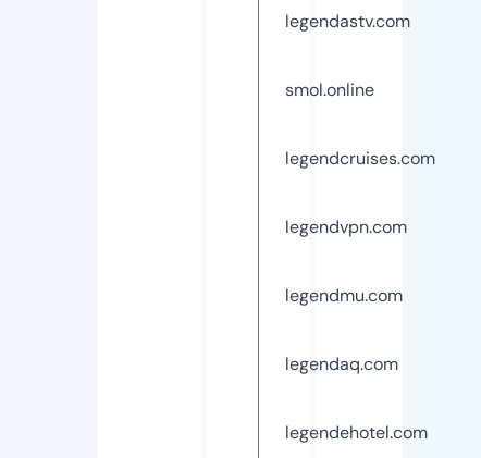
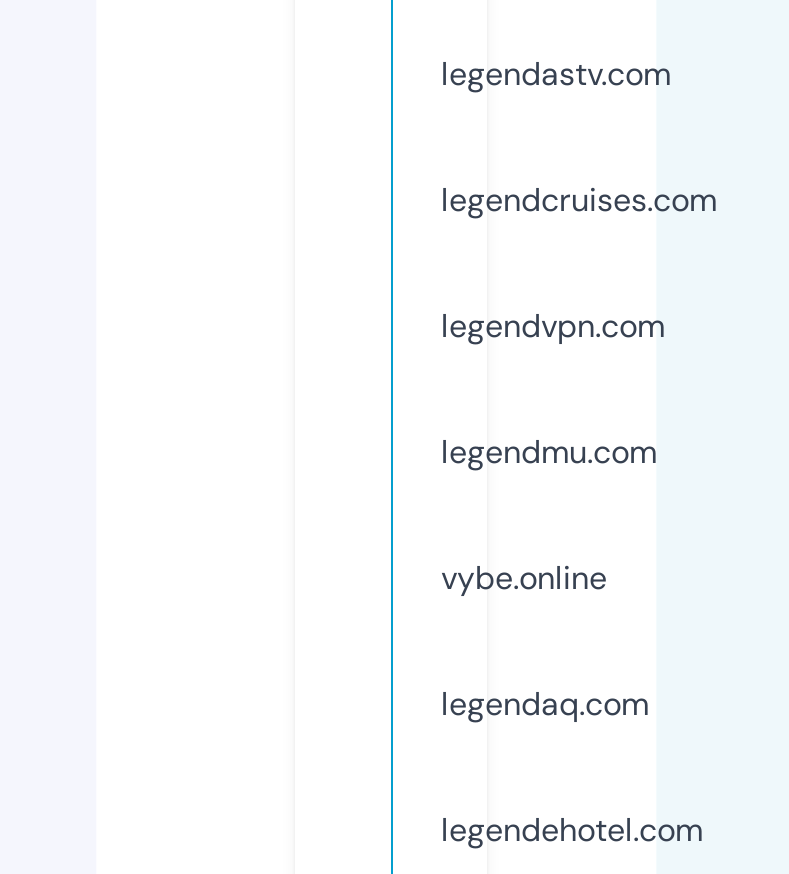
- smol.online

moved up: legendcruises.com | legendvpn.com | legendmu.com

+ vybe.online
